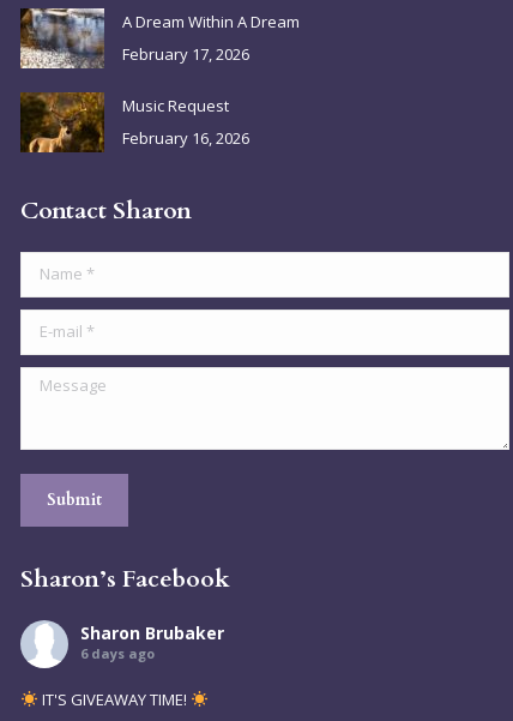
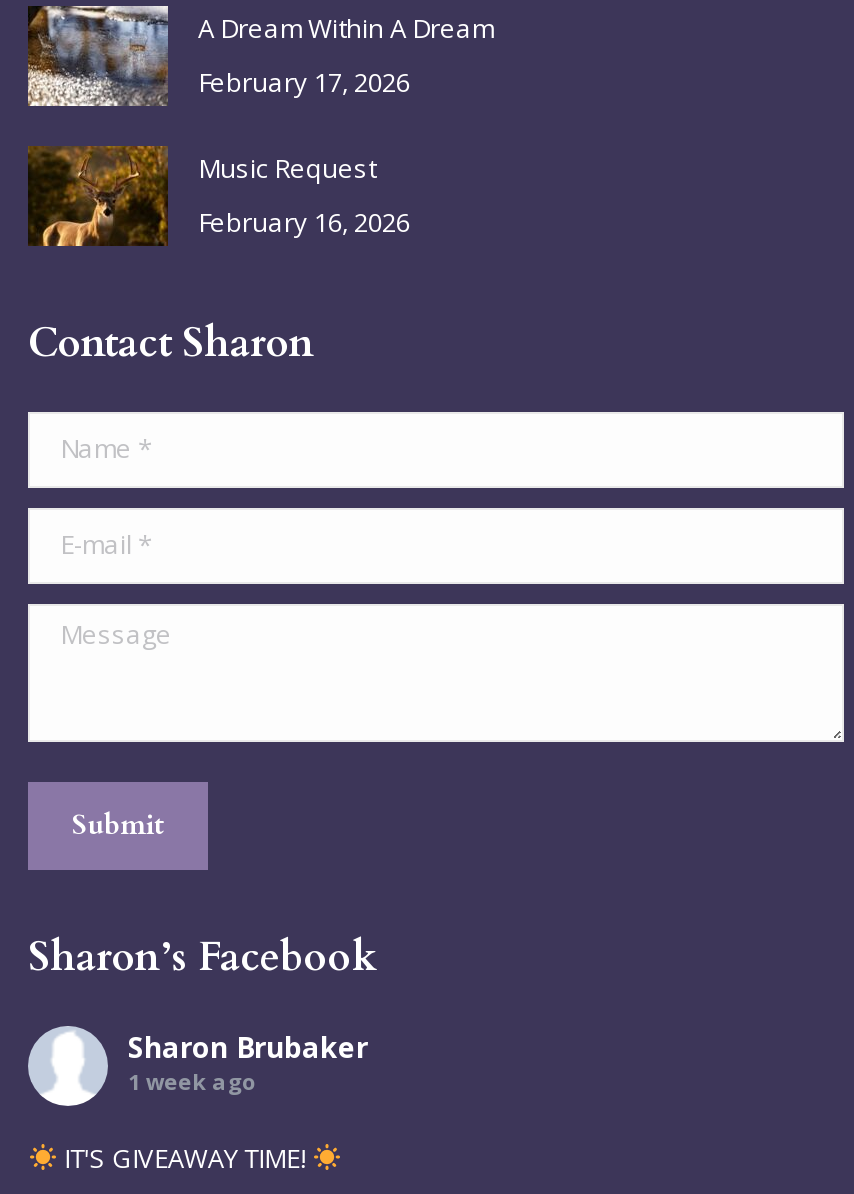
- 6 days ago
+ 1 week ago
